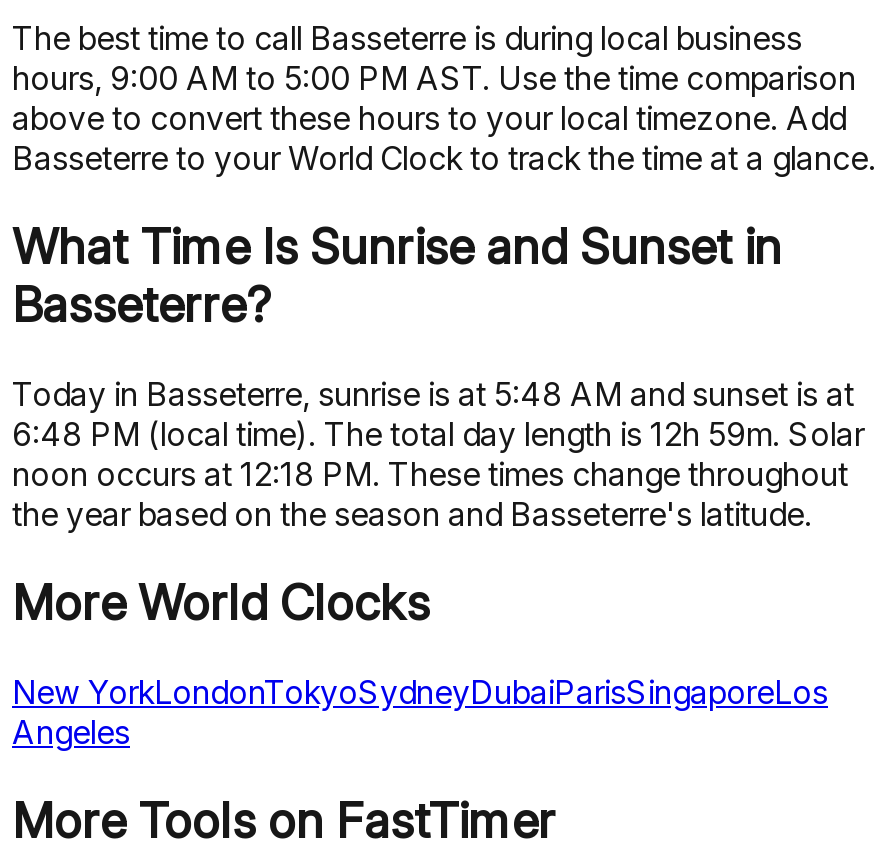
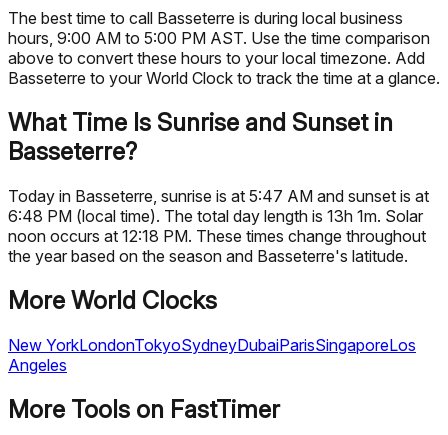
- Today in Basseterre, sunrise is at 5:48 AM and sunset is at
+ Today in Basseterre, sunrise is at 5:47 AM and sunset is at

- 6:48 PM (local time). The total day length is 12h 59m. Solar
+ 6:48 PM (local time). The total day length is 13h 1m. Solar
